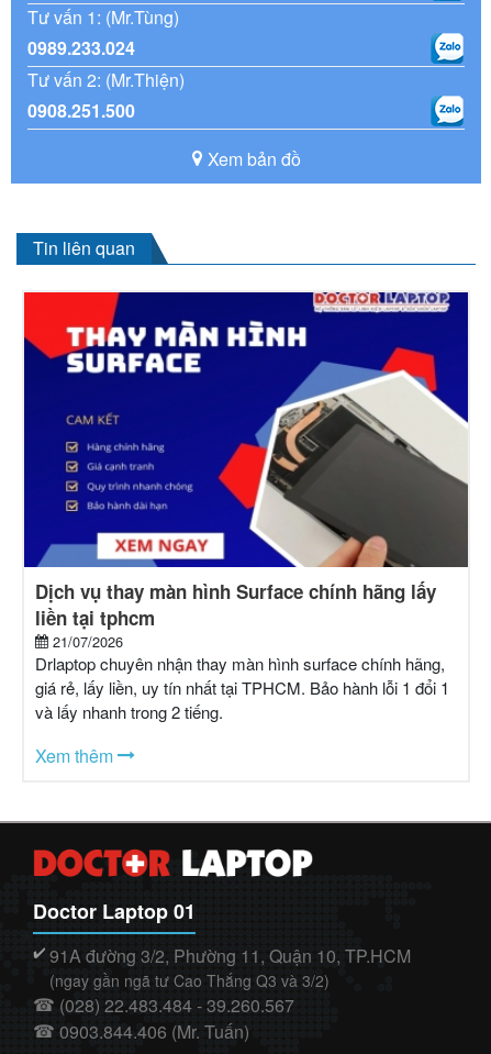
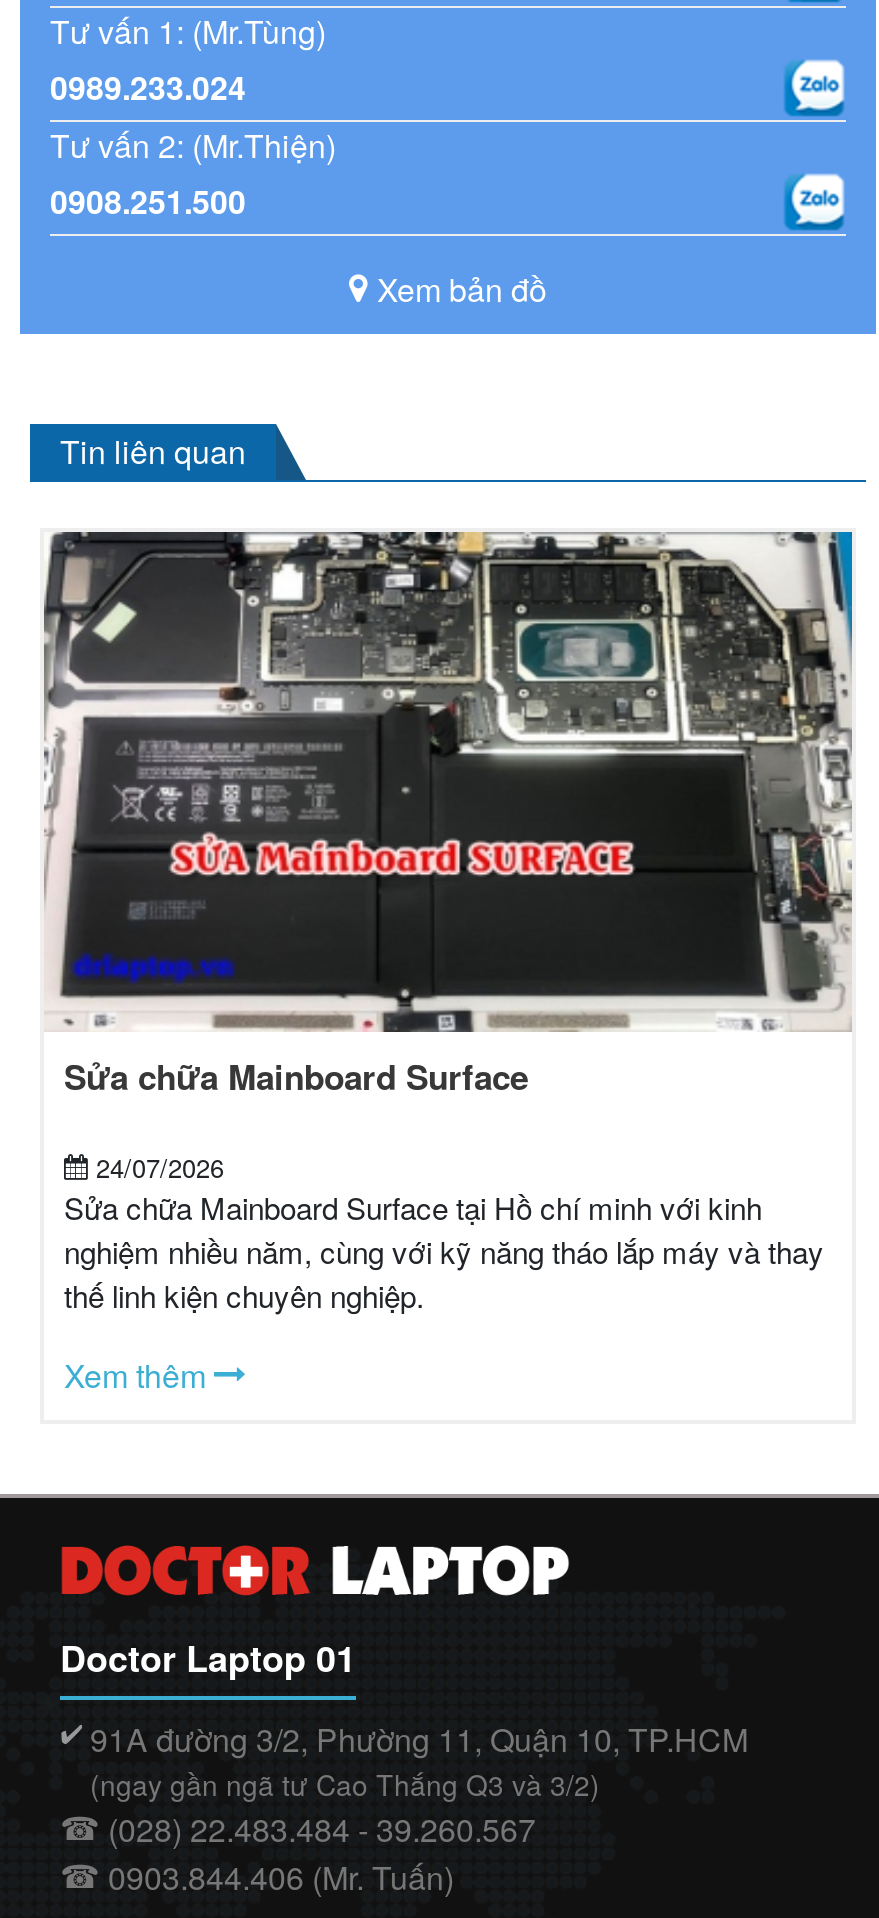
- [image]
- Dịch vụ thay màn hình Surface chính hãng lấy
- liền tại tphcm
- 21/07/2026
- Drlaptop chuyên nhận thay màn hình surface chính hãng,
- giá rẻ, lấy liền, uy tín nhất tại TPHCM. Bảo hành lỗi 1 đổi 1
- và lấy nhanh trong 2 tiếng.
+ [image]
+ Sửa chữa Mainboard Surface
+ 24/07/2026
+ Sửa chữa Mainboard Surface tại Hồ chí minh với kinh
+ nghiệm nhiều năm, cùng với kỹ năng tháo lắp máy và thay
+ thế linh kiện chuyên nghiệp.
